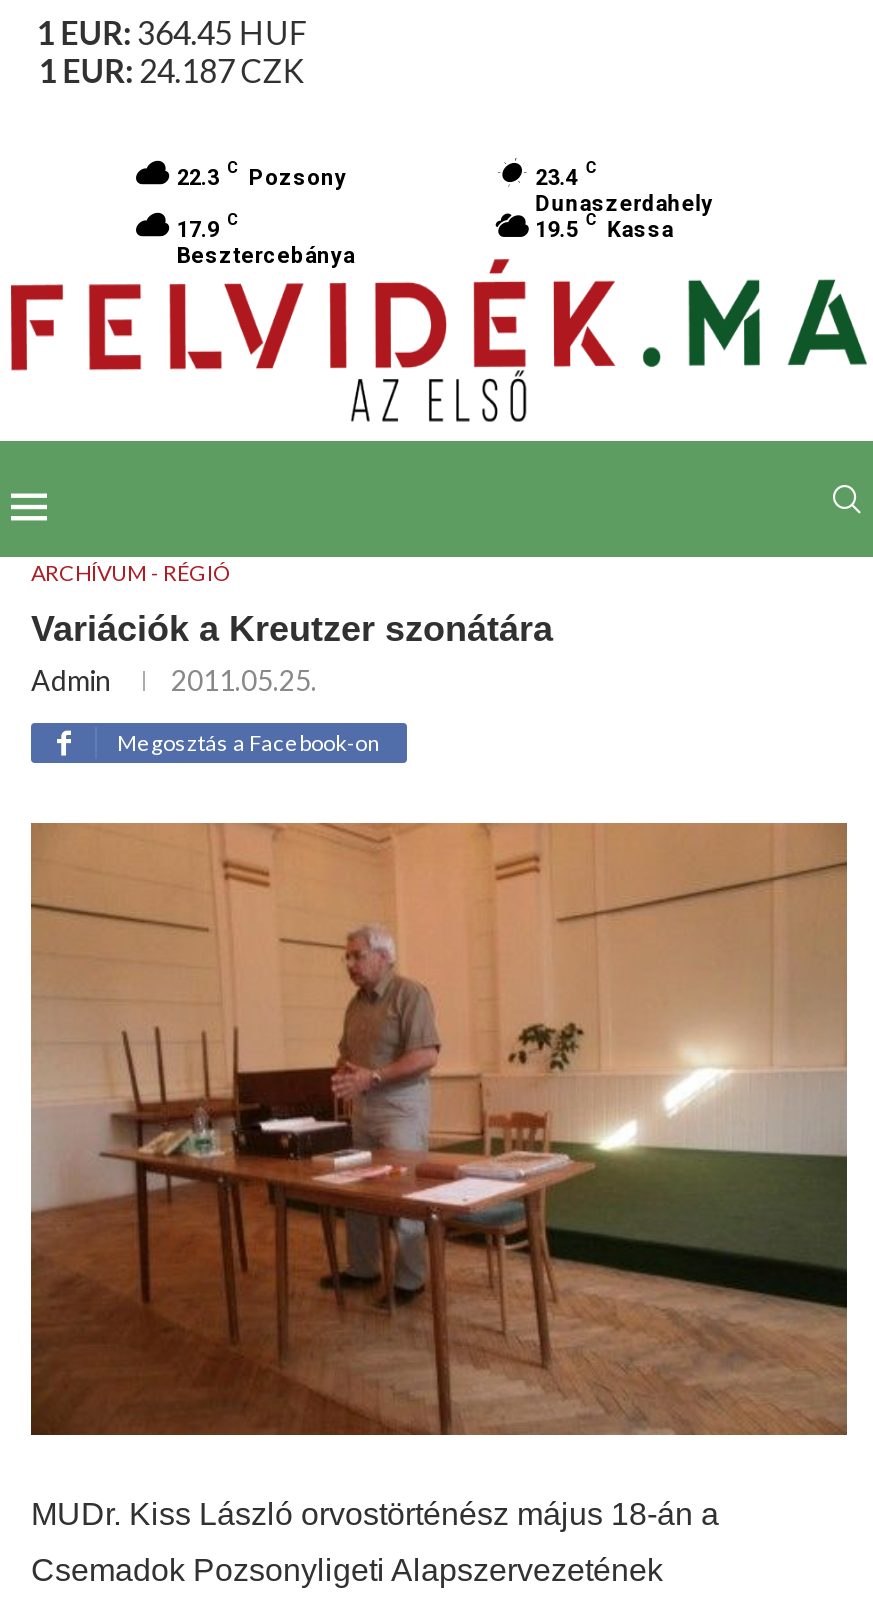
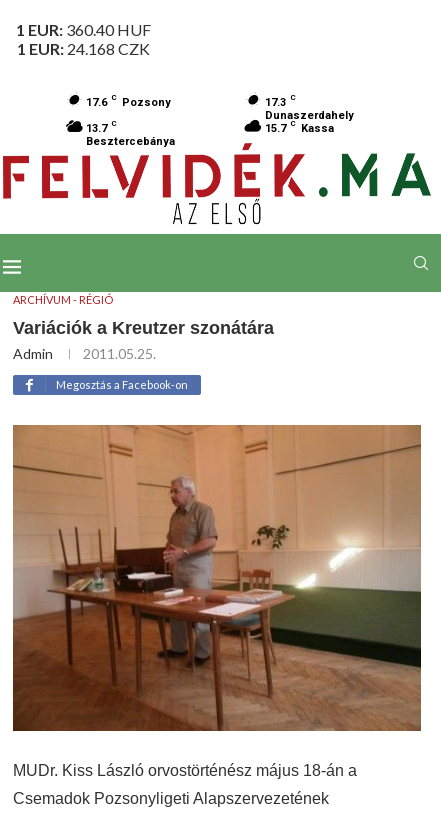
- 1 EUR: 364.45 HUF
+ 1 EUR: 360.40 HUF

- 1 EUR: 24.187 CZK
+ 1 EUR: 24.168 CZK

- 22.3 C Pozsony
+ 17.6 C Pozsony

- 23.4 C
+ 17.3 C

- 17.9 C
+ 13.7 C

- 19.5 C Kassa
+ 15.7 C Kassa
